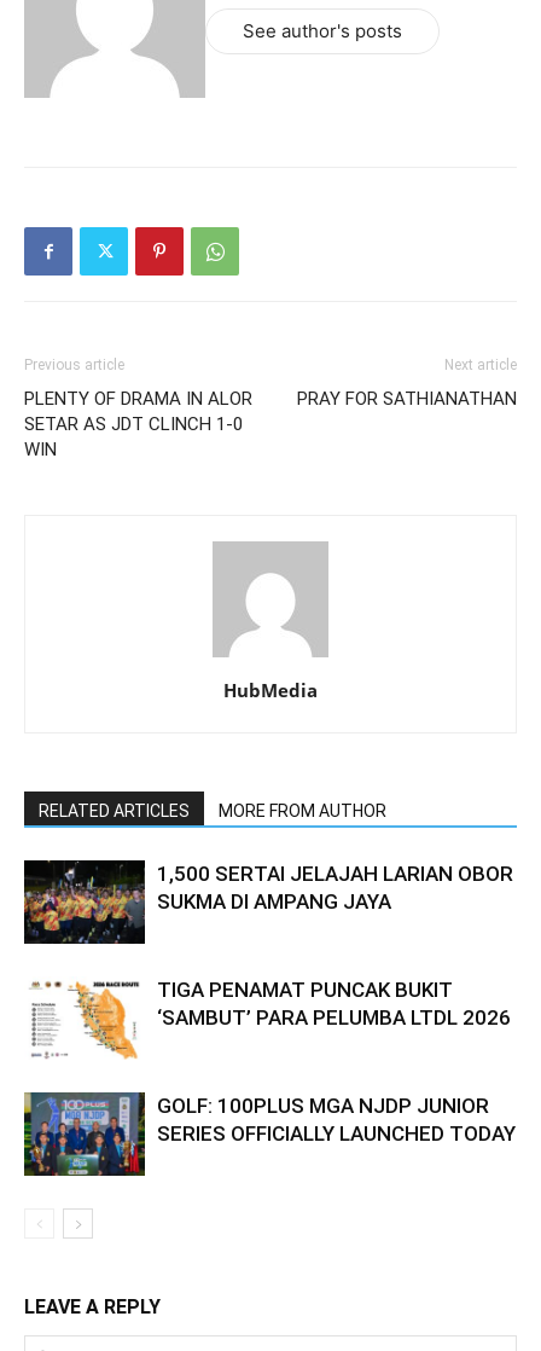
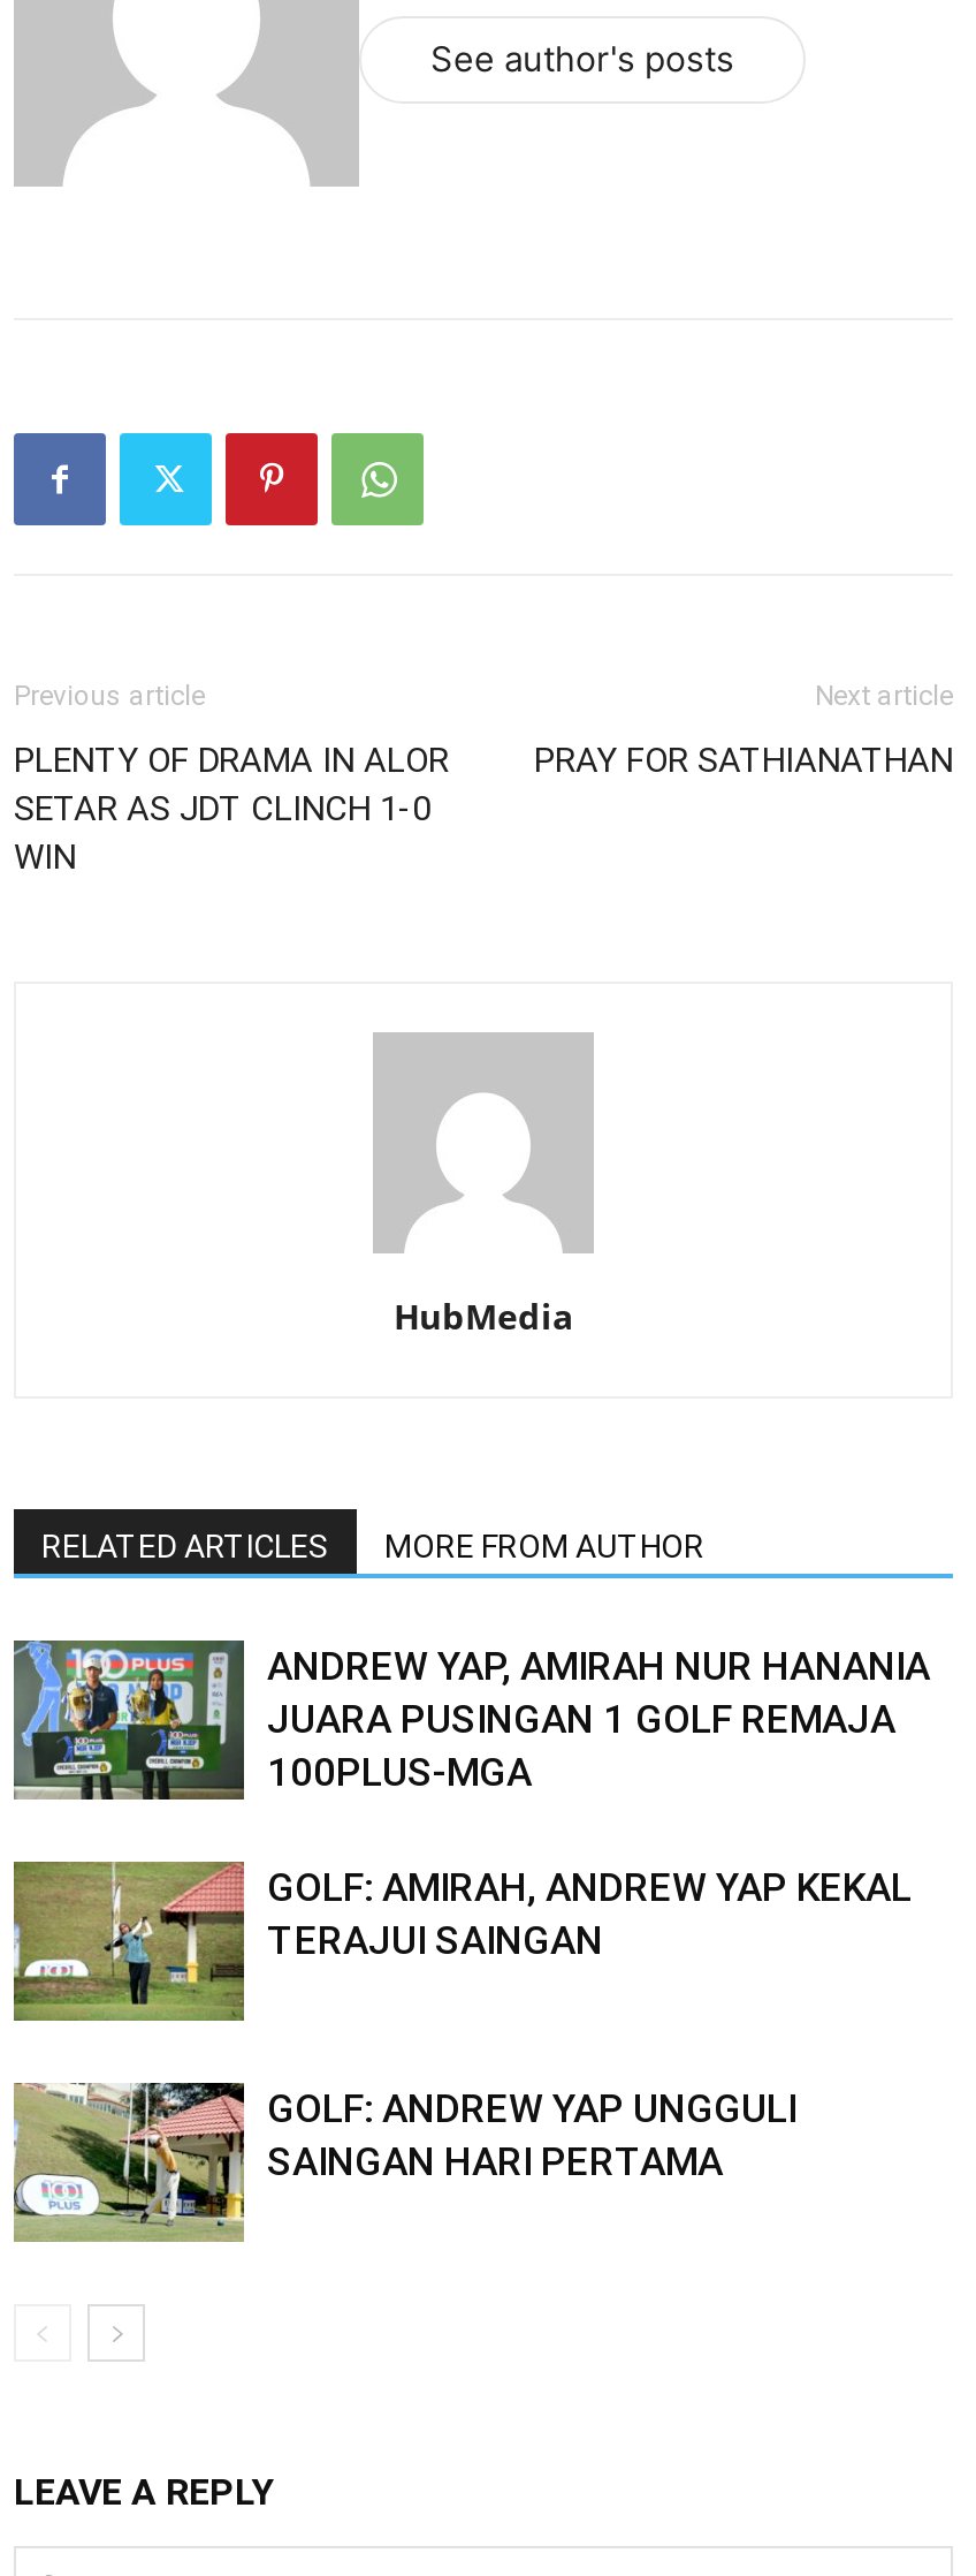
- [image]
- 1,500 SERTAI JELAJAH LARIAN OBOR
- SUKMA DI AMPANG JAYA
+ [image]
+ ANDREW YAP, AMIRAH NUR HANANIA
+ JUARA PUSINGAN 1 GOLF REMAJA
+ 100PLUS-MGA

- [image]
- TIGA PENAMAT PUNCAK BUKIT
- ‘SAMBUT’ PARA PELUMBA LTDL 2026
+ [image]
+ GOLF: AMIRAH, ANDREW YAP KEKAL
+ TERAJUI SAINGAN

- [image]
- GOLF: 100PLUS MGA NJDP JUNIOR
- SERIES OFFICIALLY LAUNCHED TODAY
+ [image]
+ GOLF: ANDREW YAP UNGGULI
+ SAINGAN HARI PERTAMA
